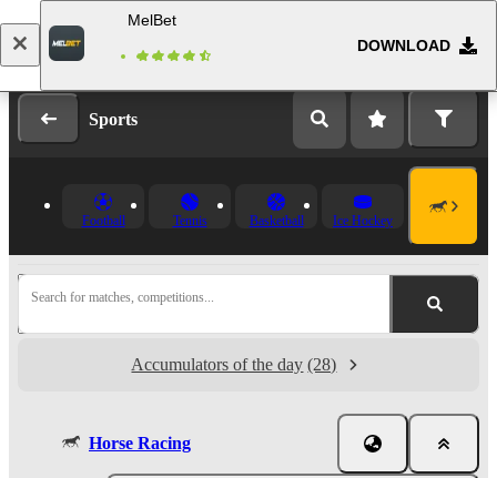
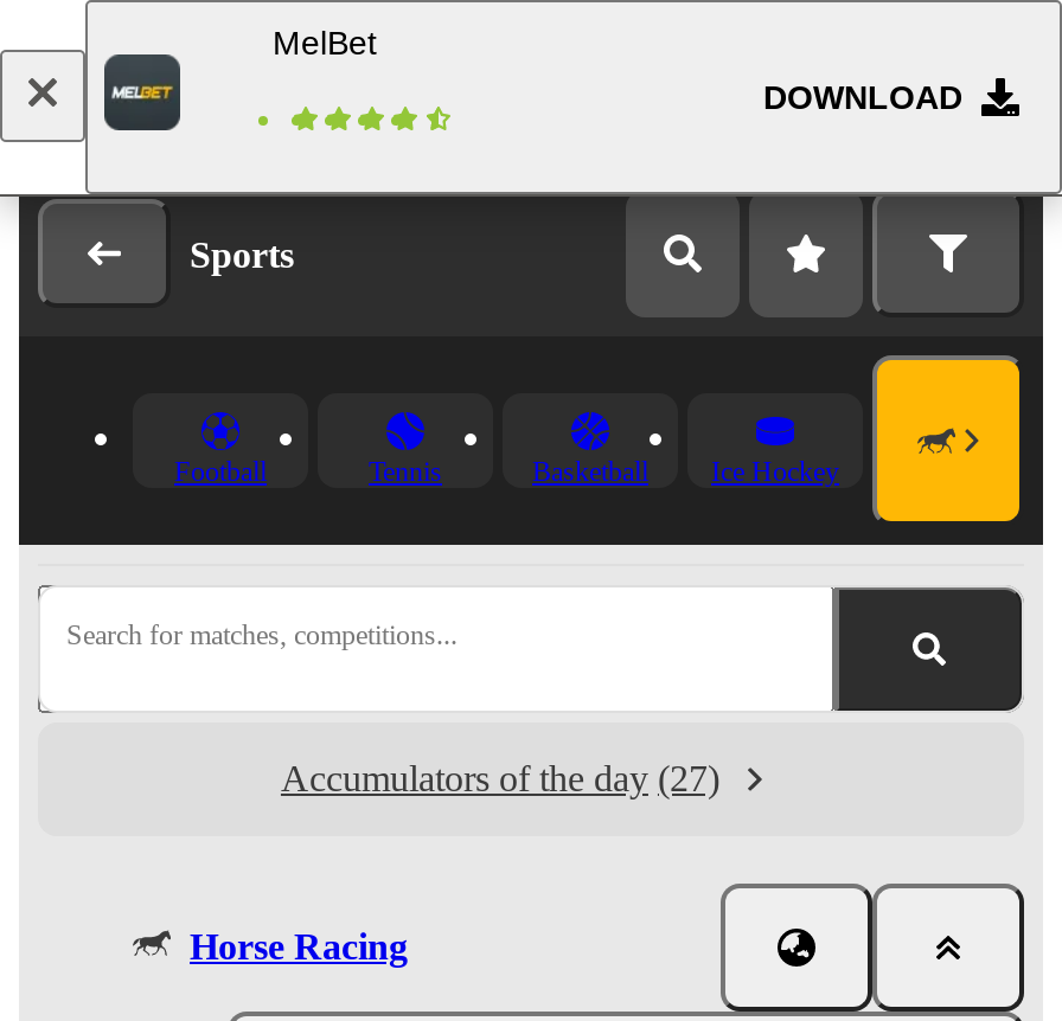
- Accumulators of the day (28)
+ Accumulators of the day (27)
